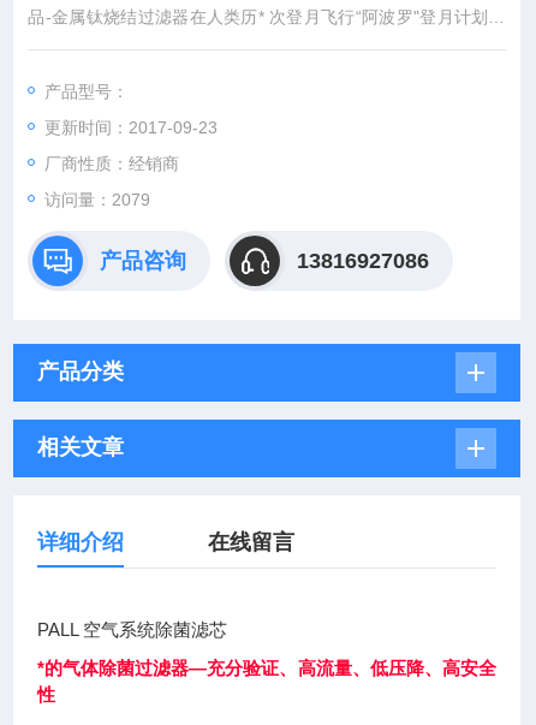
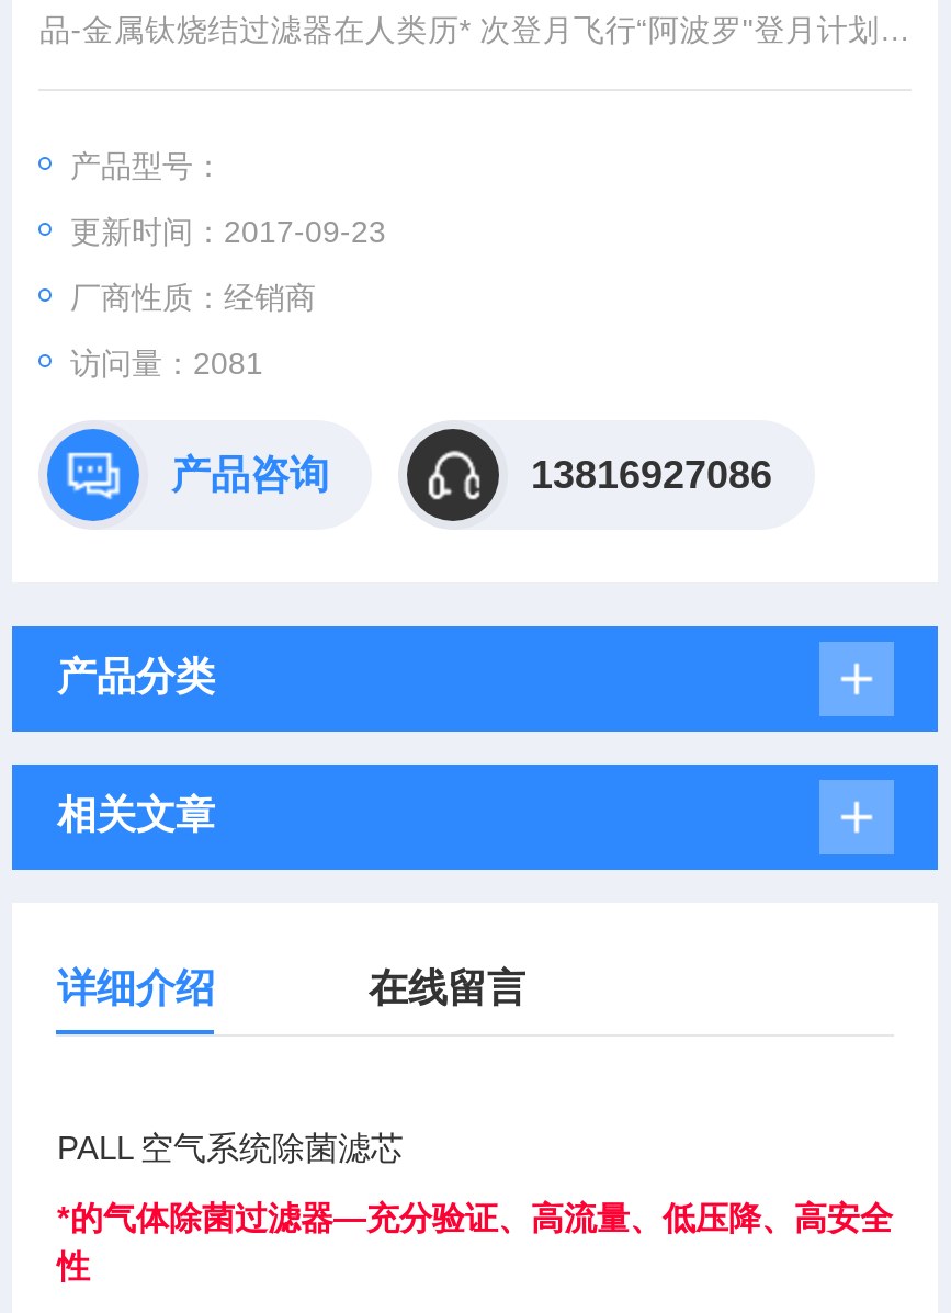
- 访问量：2079
+ 访问量：2081
